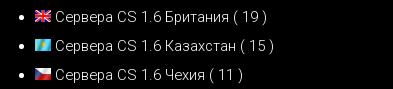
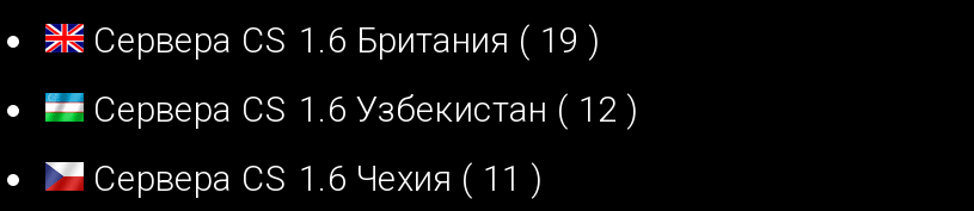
- Сервера CS 1.6 Казахстан ( 15 )
+ Сервера CS 1.6 Узбекистан ( 12 )
